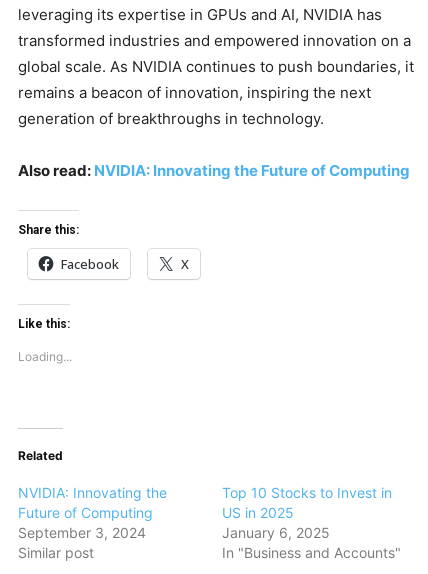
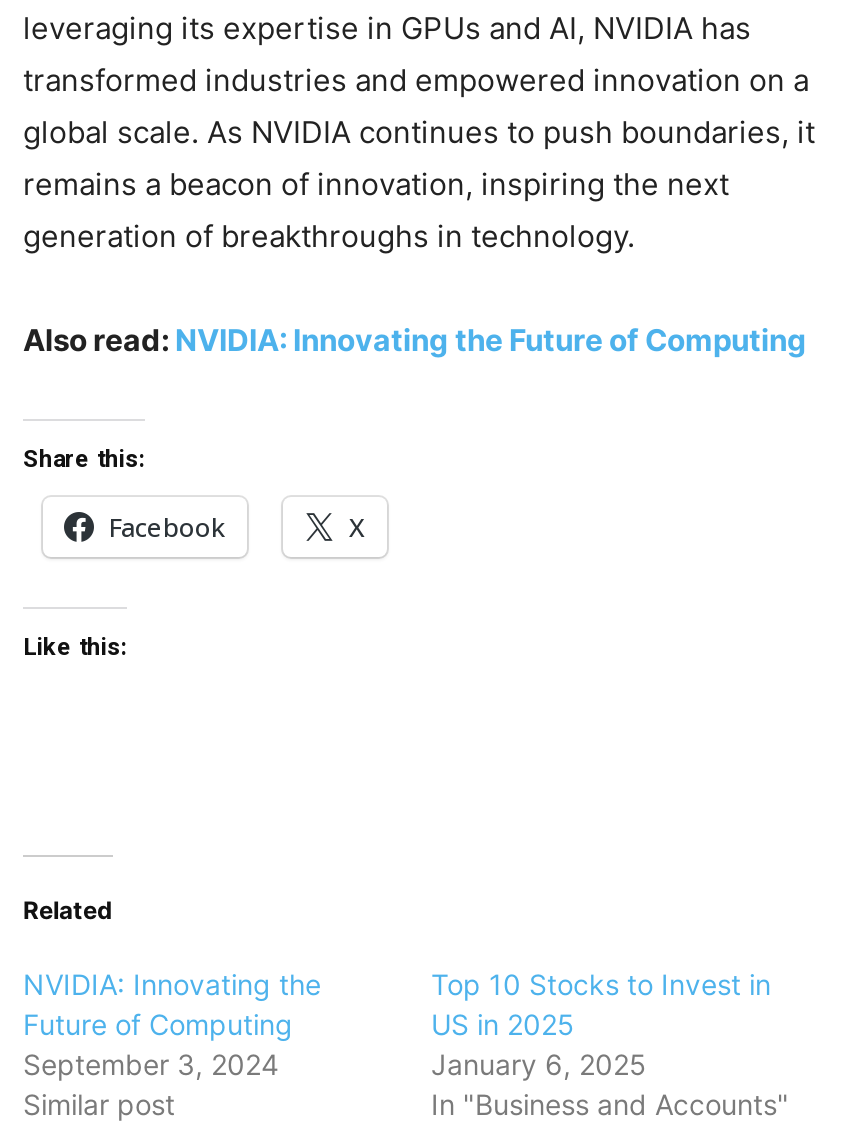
- Loading...
